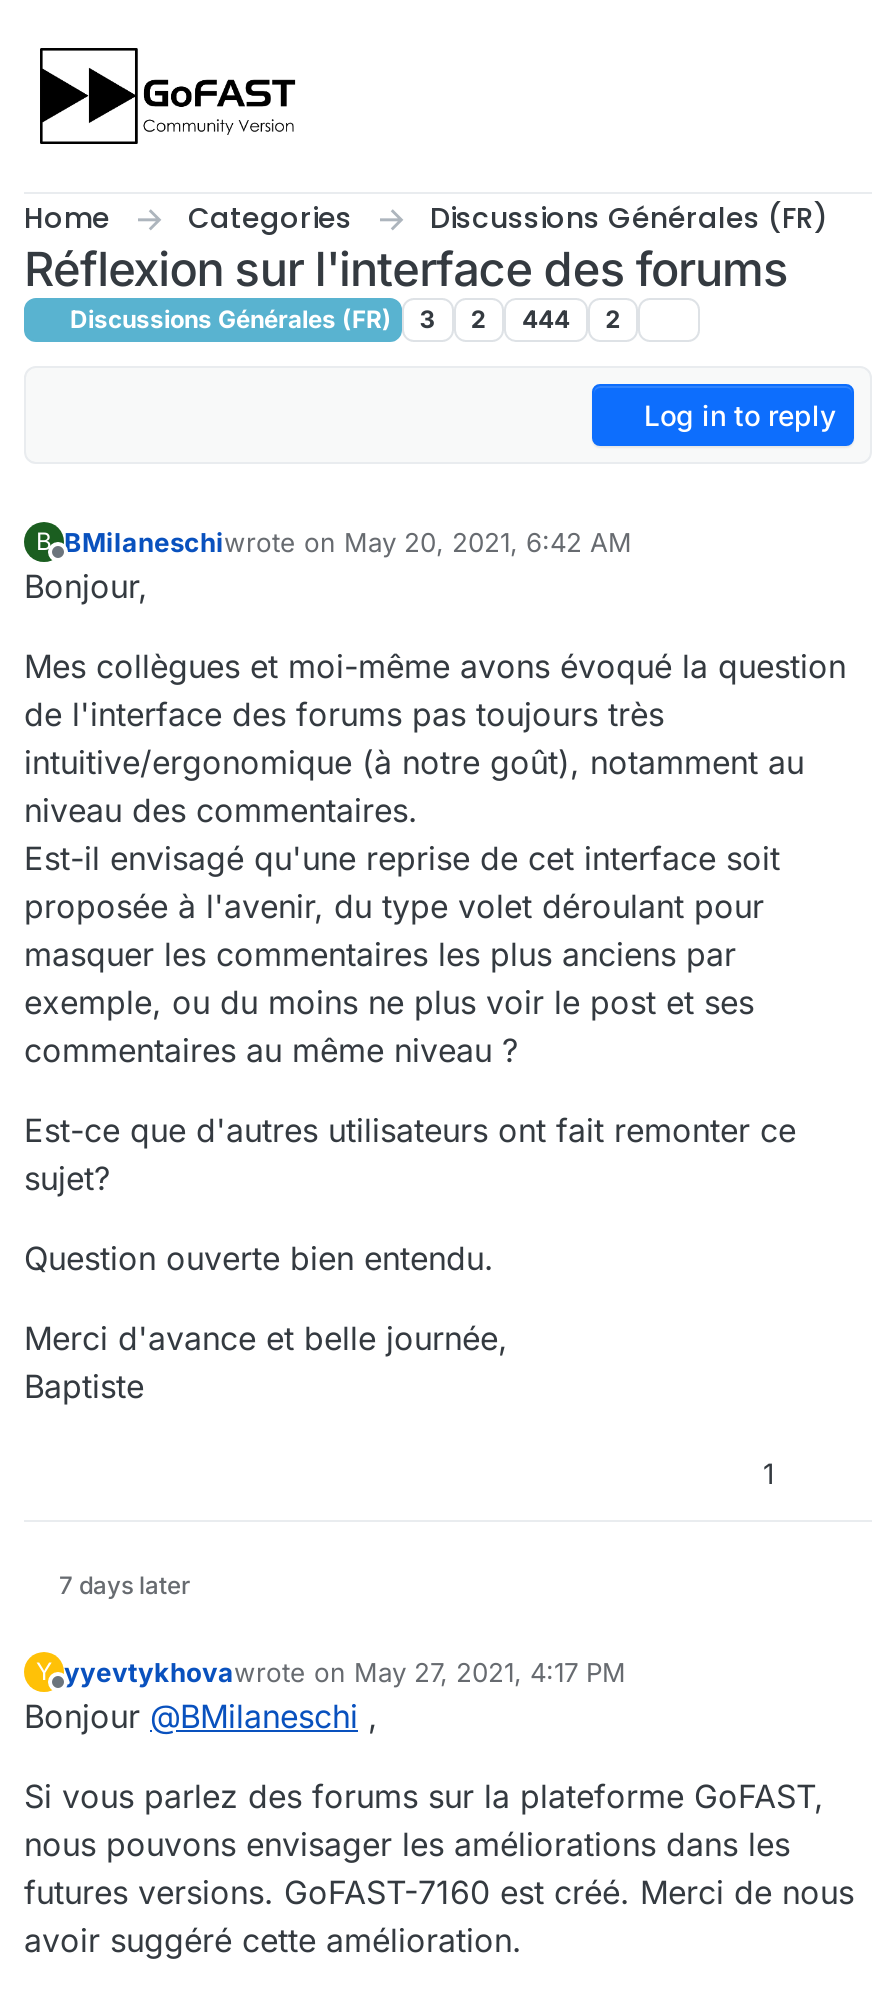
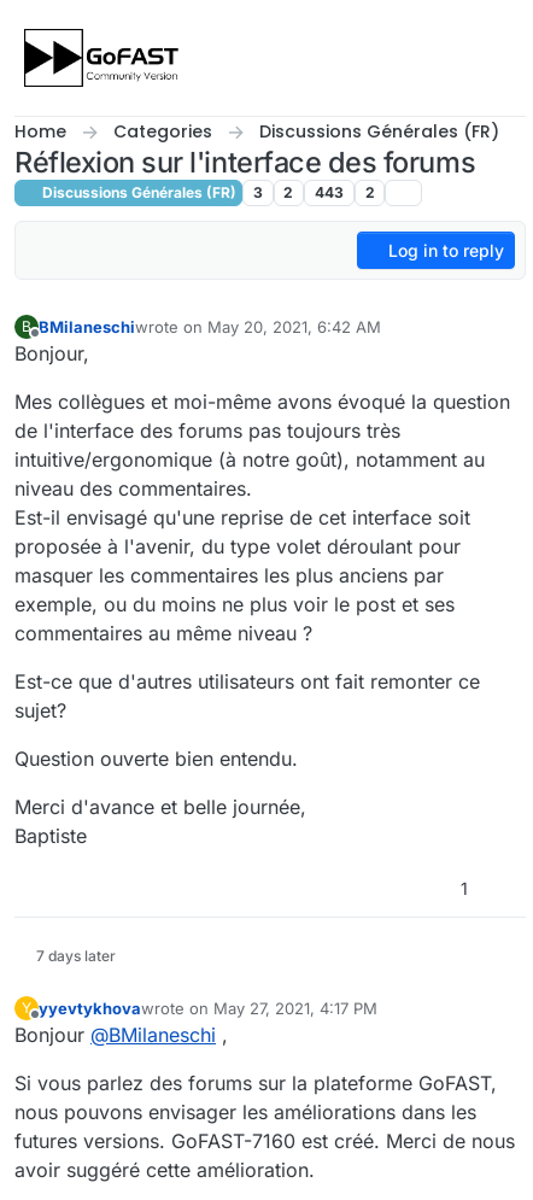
- Discussions Générales (FR) 3 2 444 2
+ Discussions Générales (FR) 3 2 443 2
